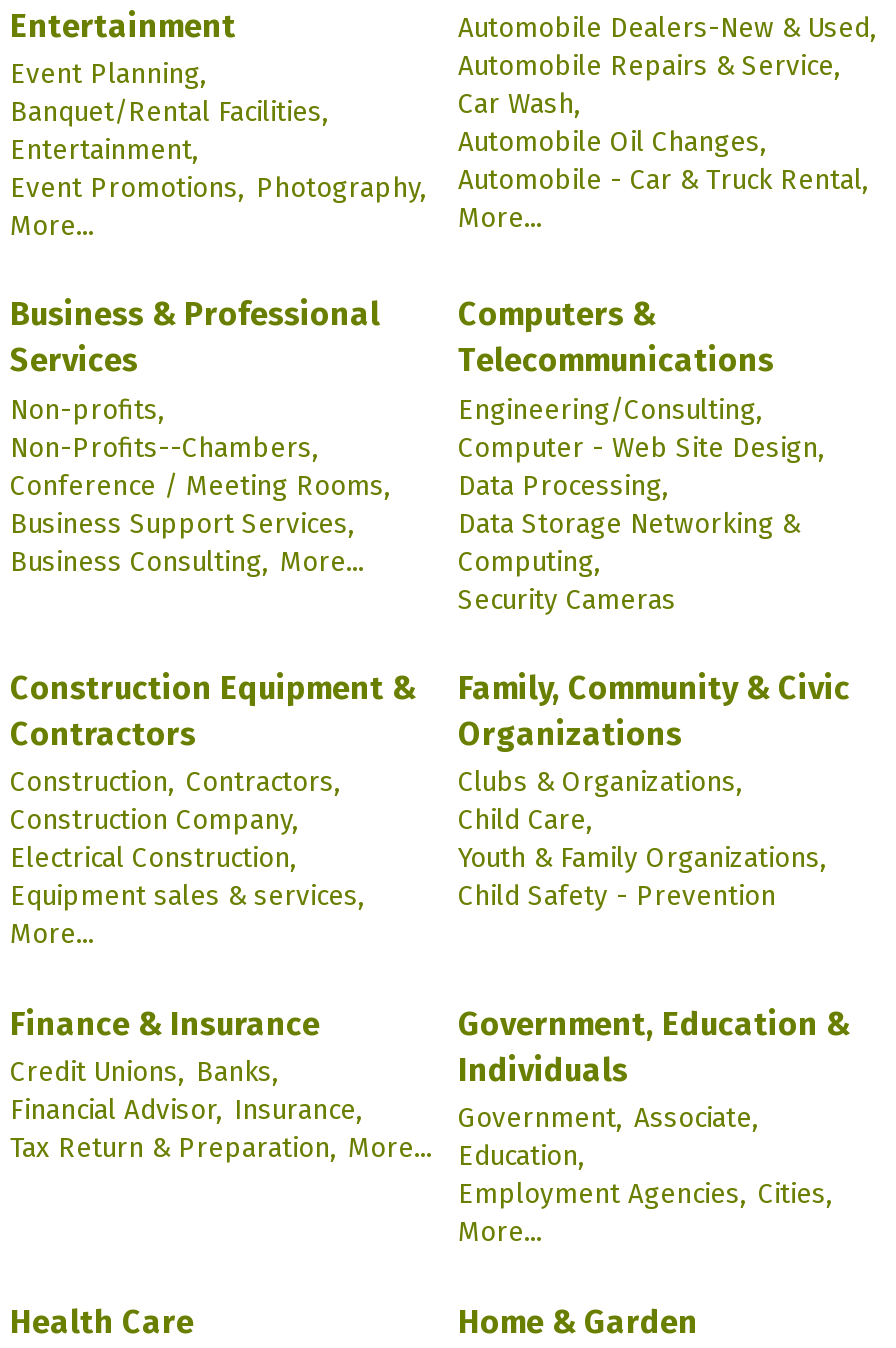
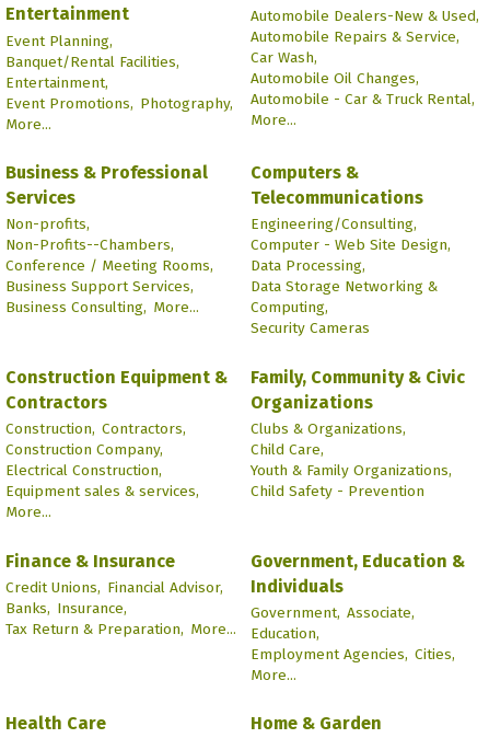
- Credit Unions, Banks,
- Financial Advisor, Insurance,
+ Credit Unions, Financial Advisor,
+ Banks, Insurance,
